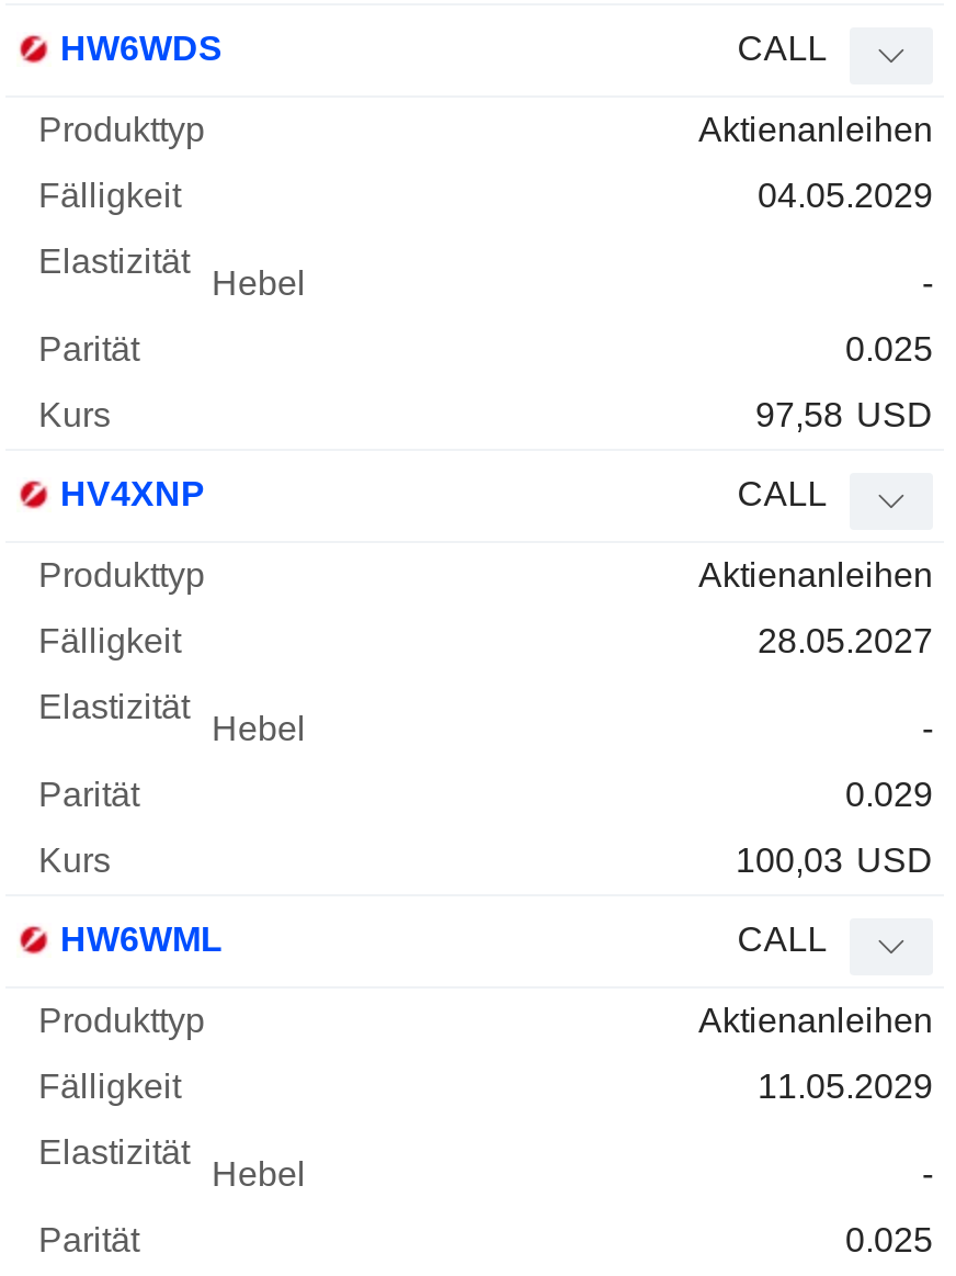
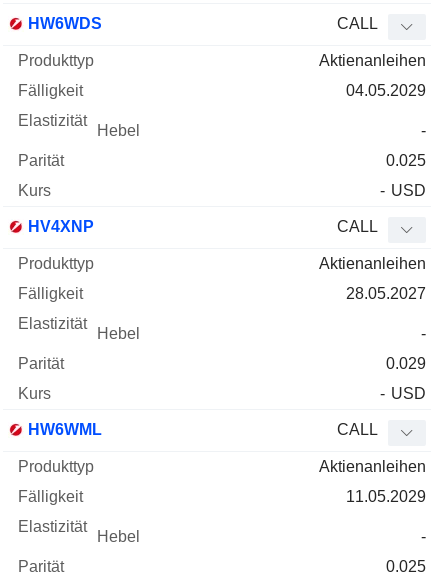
- 97,58 USD
+ - USD

- 100,03 USD
+ - USD
